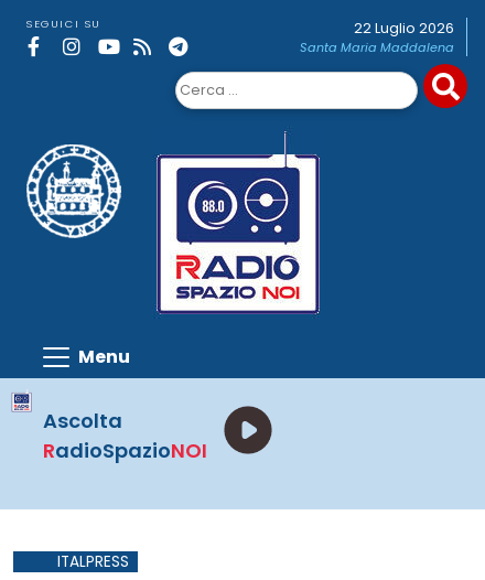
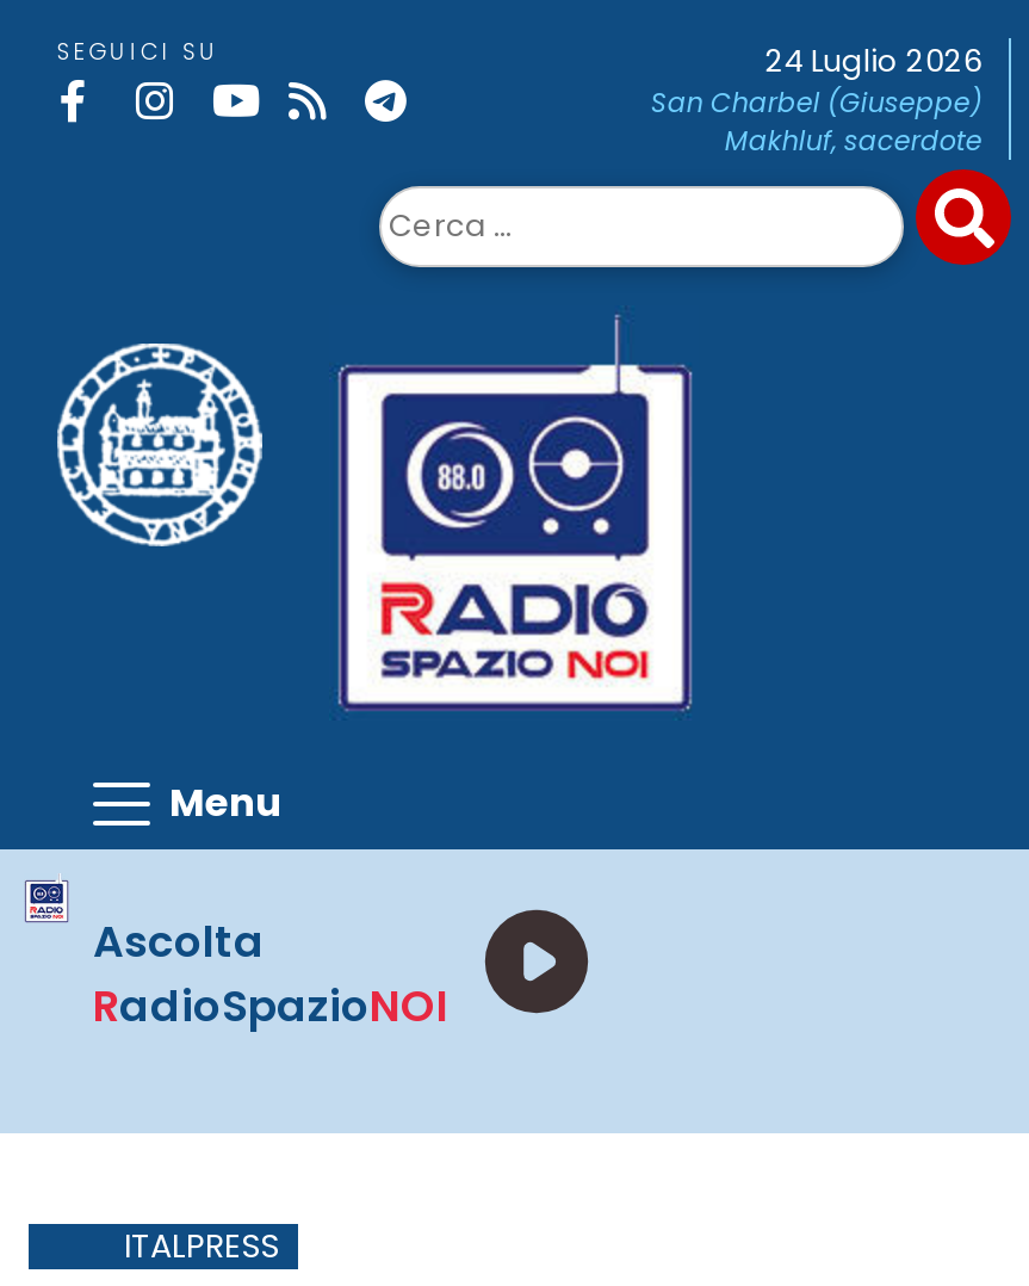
- 22 Luglio 2026
- Santa Maria Maddalena
+ 24 Luglio 2026
+ San Charbel (Giuseppe)
+ Makhluf, sacerdote
